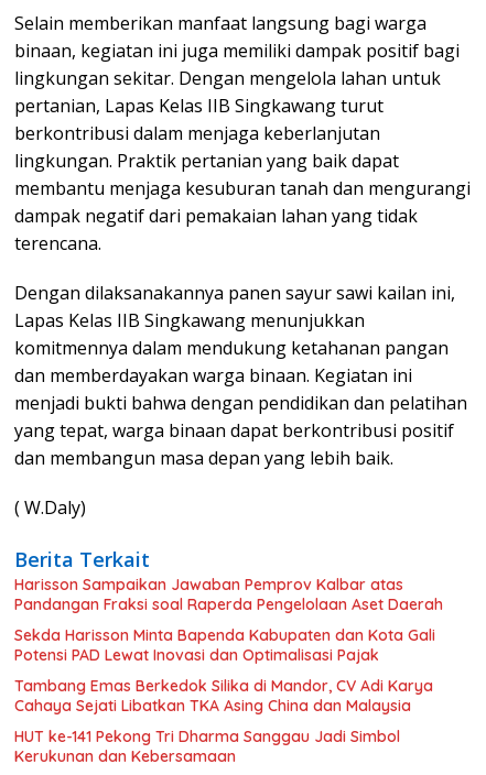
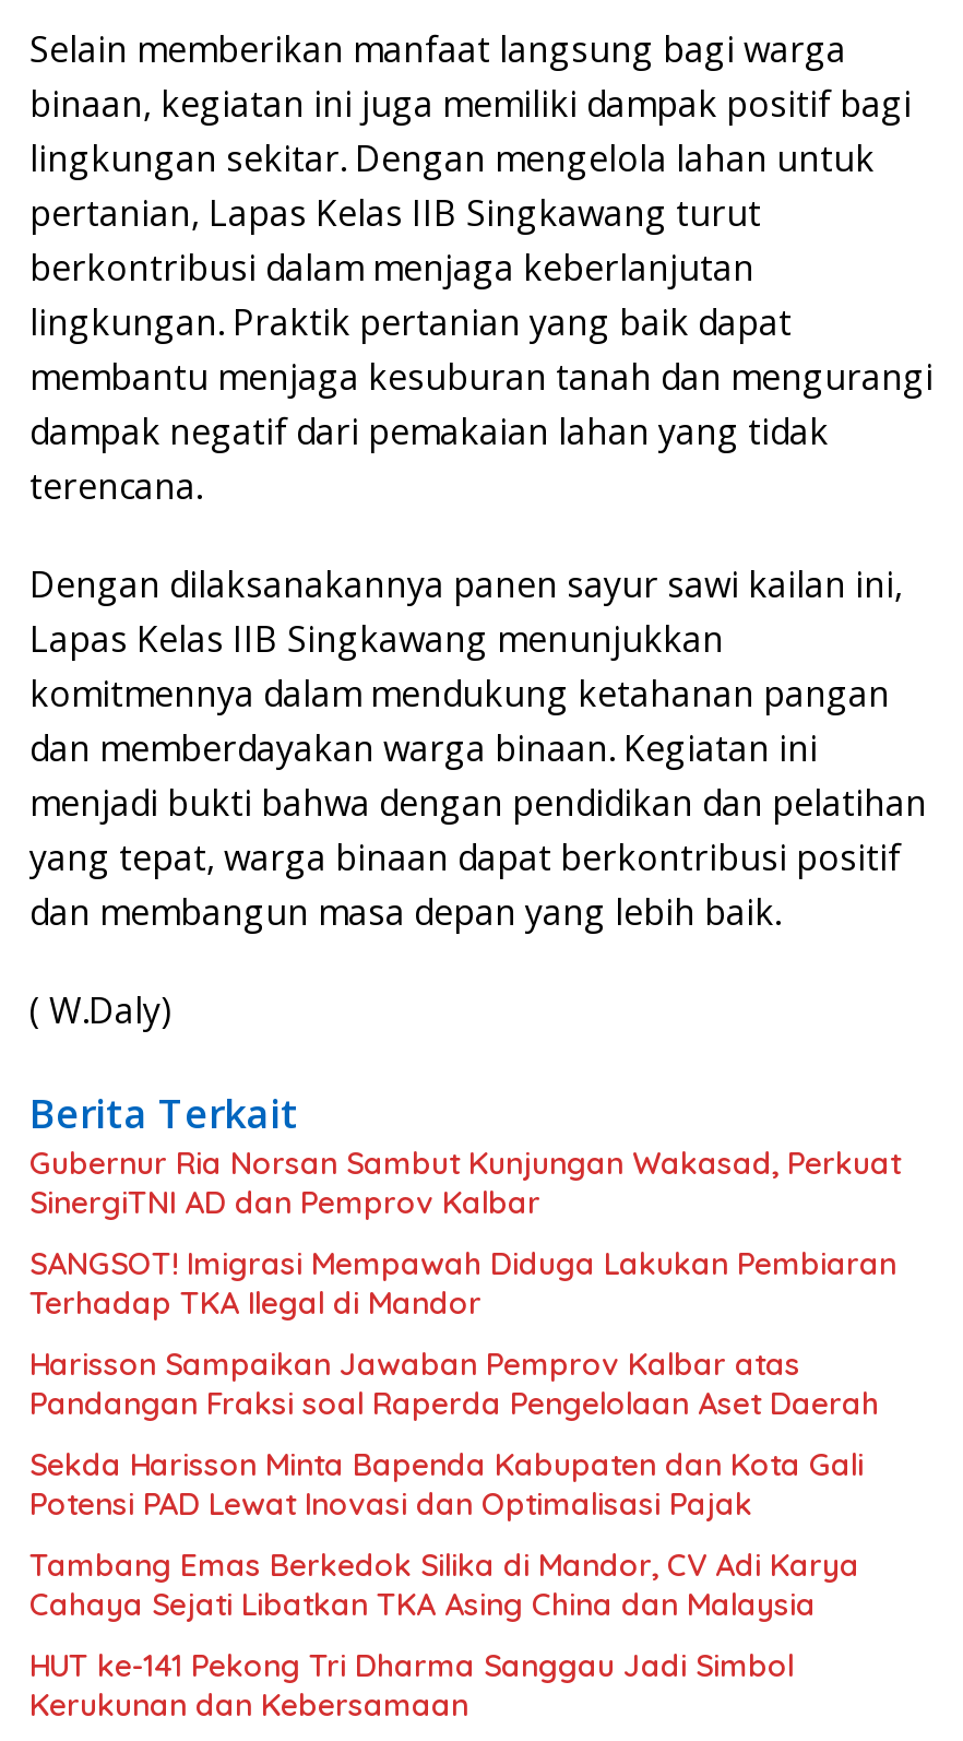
+ Gubernur Ria Norsan Sambut Kunjungan Wakasad, Perkuat
+ SinergiTNI AD dan Pemprov Kalbar
+ SANGSOT! Imigrasi Mempawah Diduga Lakukan Pembiaran
+ Terhadap TKA Ilegal di Mandor
